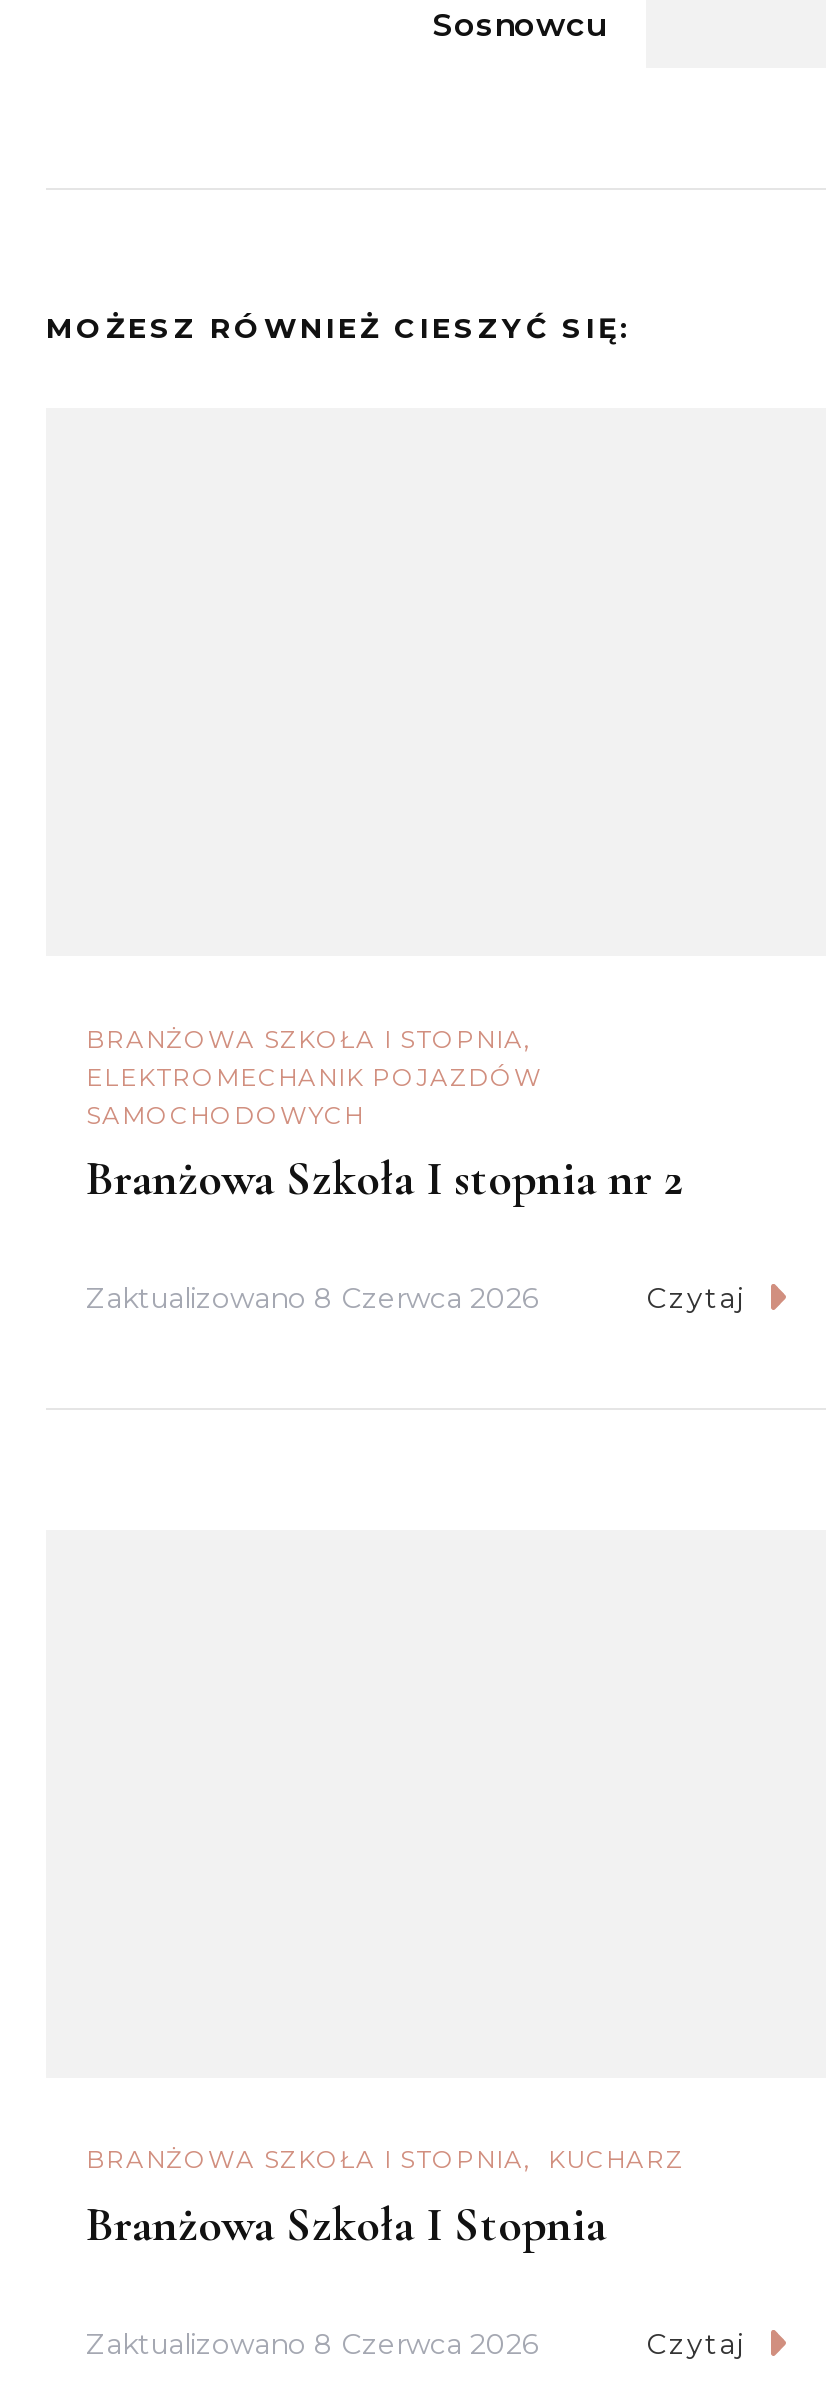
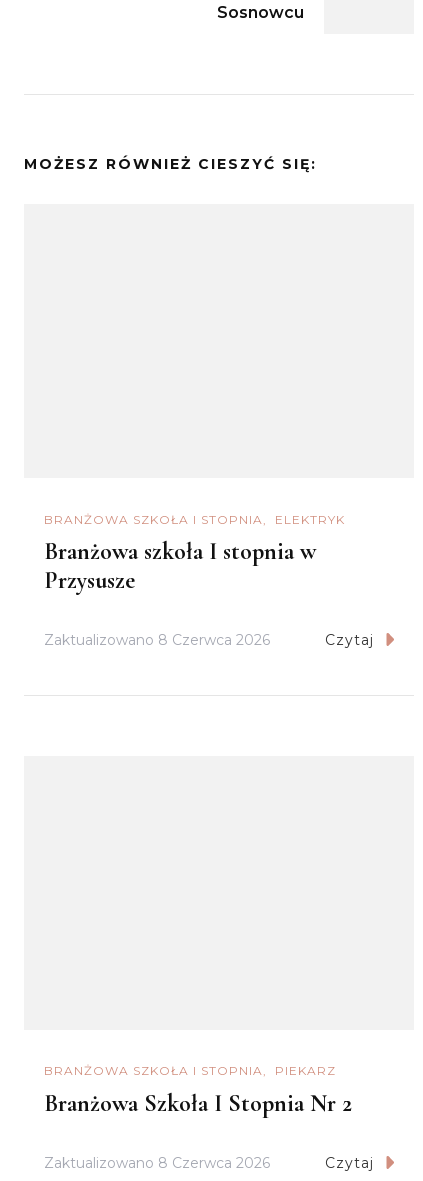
- ELEKTROMECHANIK POJAZDÓW
- SAMOCHODOWYCH
- Branżowa Szkoła I stopnia nr 2
+ ELEKTRYK
+ Branżowa szkoła I stopnia w
+ Przysusze

- KUCHARZ
- Branżowa Szkoła I Stopnia
+ PIEKARZ
+ Branżowa Szkoła I Stopnia Nr 2
